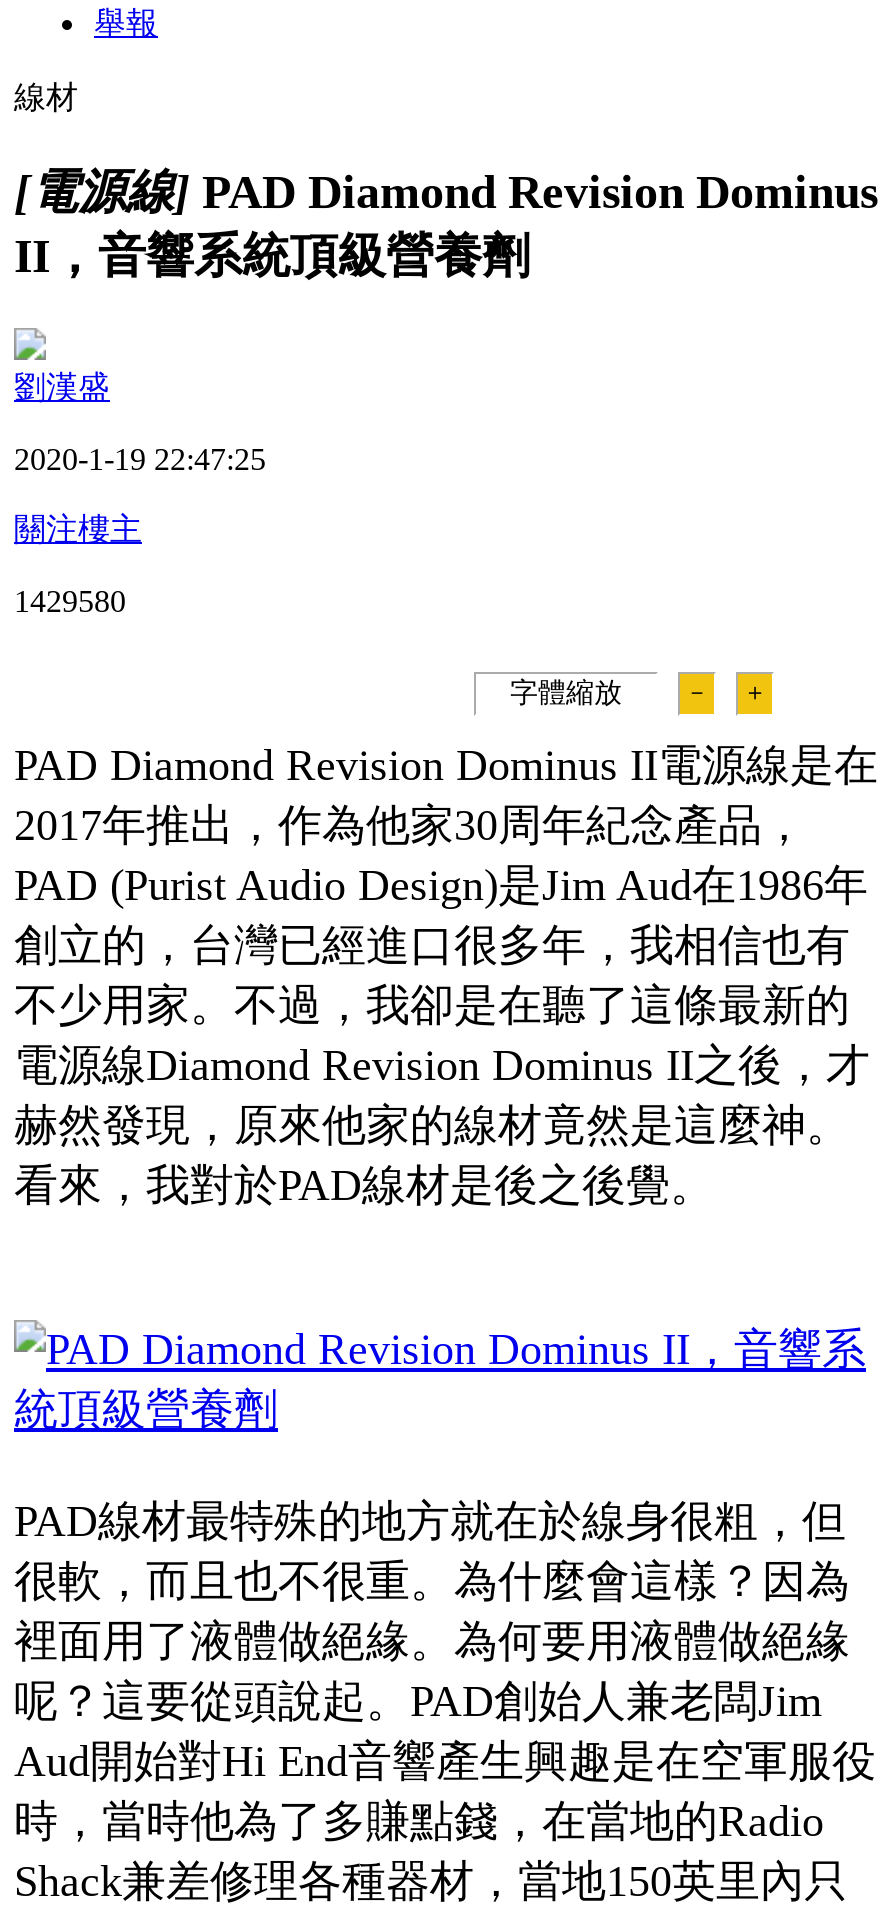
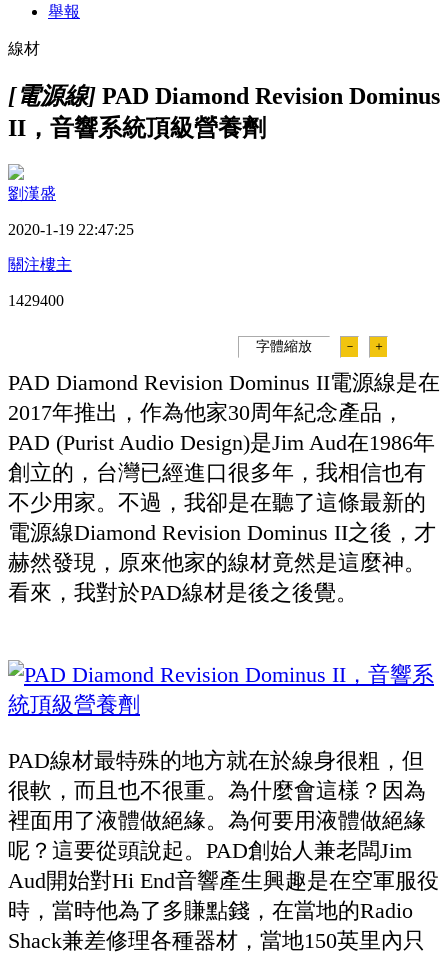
- 1429580
+ 1429400
